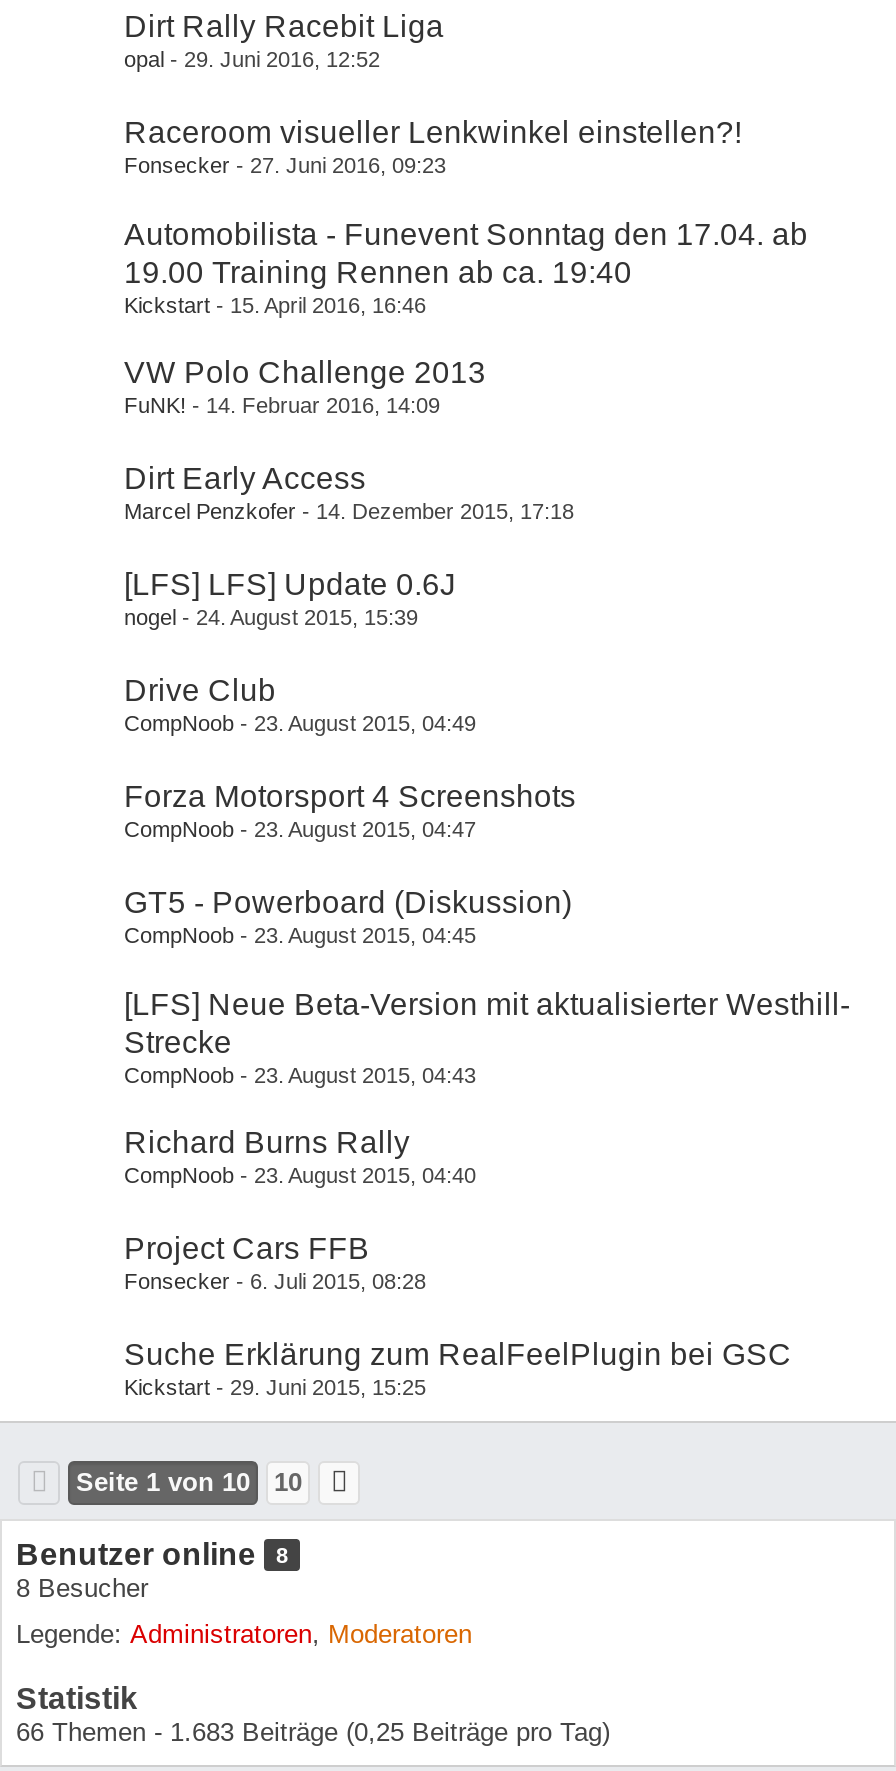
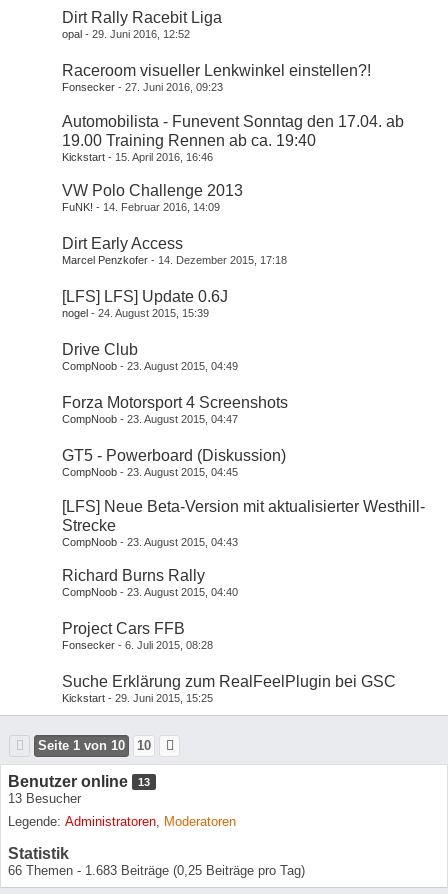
- Benutzer online 8
+ Benutzer online 13

- 8 Besucher
+ 13 Besucher
